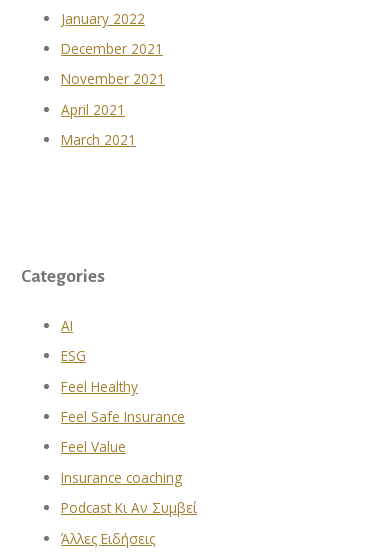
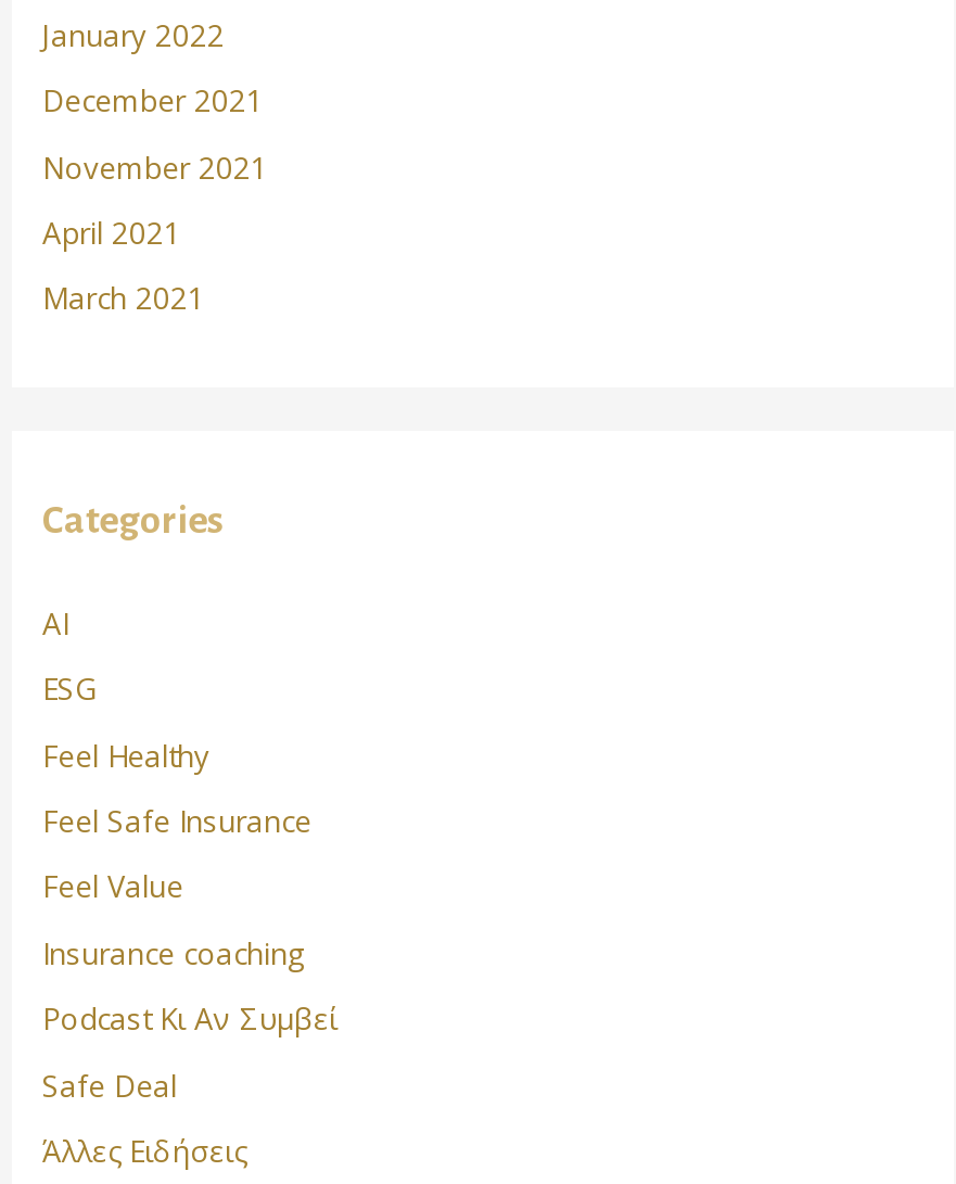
moved up: Categories | AI | ESG | Feel Healthy | Feel Safe Insurance | Feel Value | Insurance coaching

+ Safe Deal
